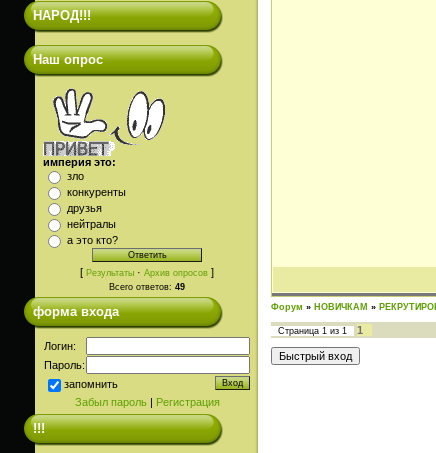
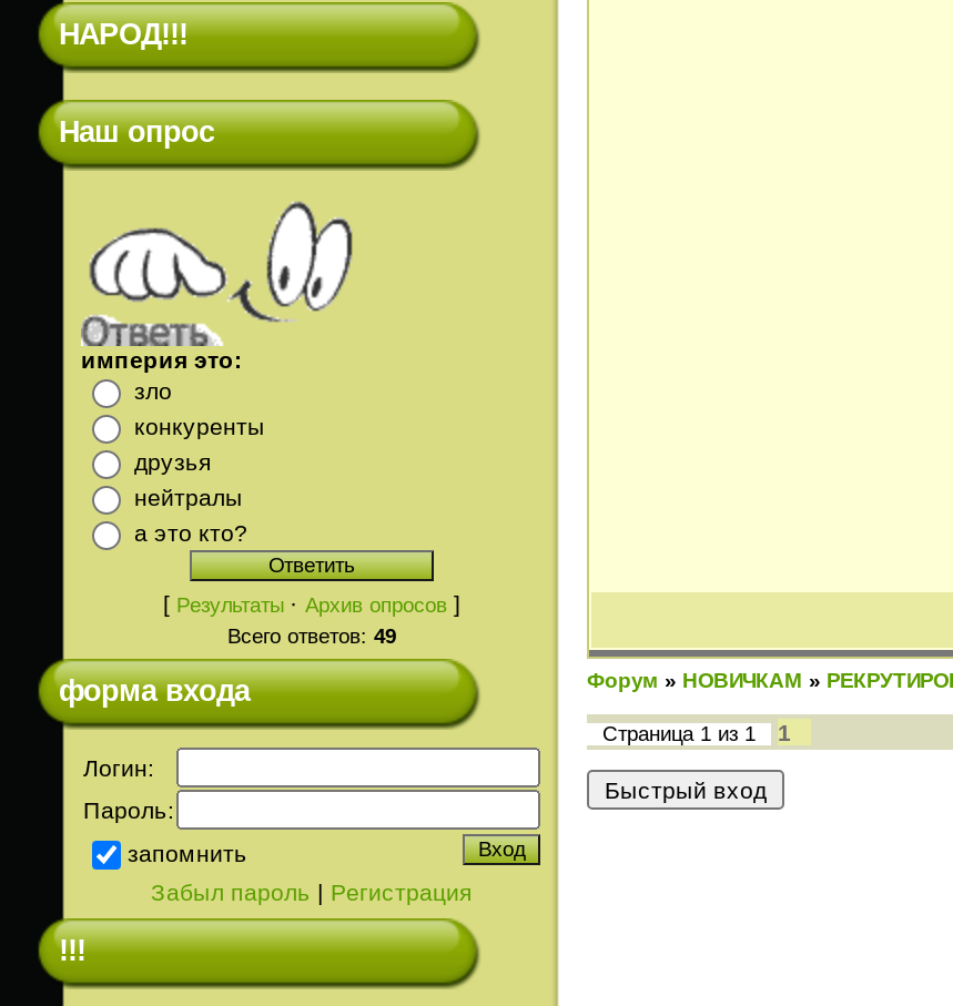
- [image]
+ [image]
